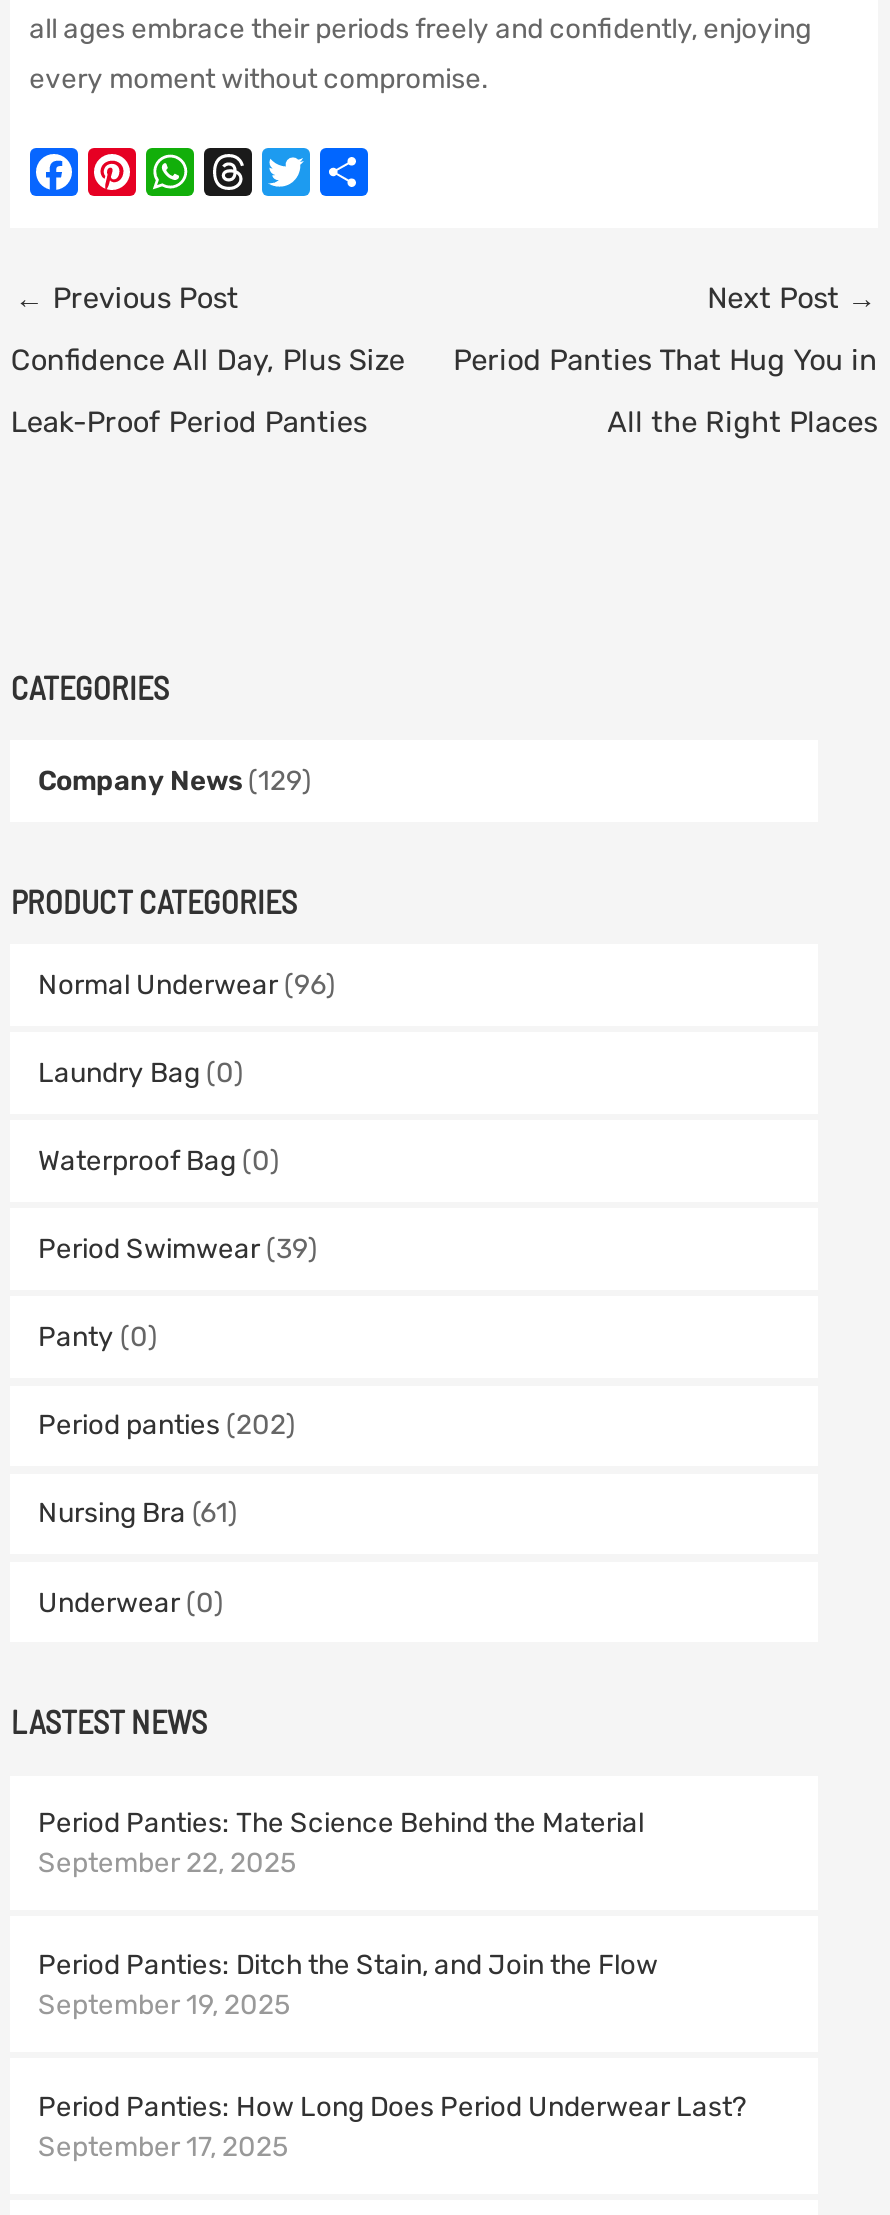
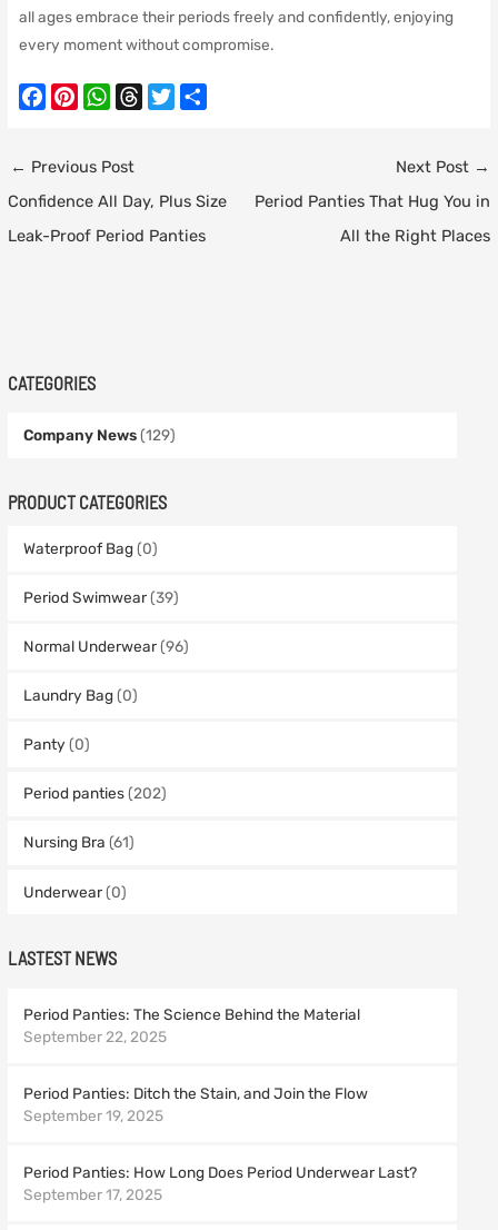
moved down: Normal Underwear (96) | Laundry Bag (0)

moved up: Waterproof Bag (0) | Period Swimwear (39)
